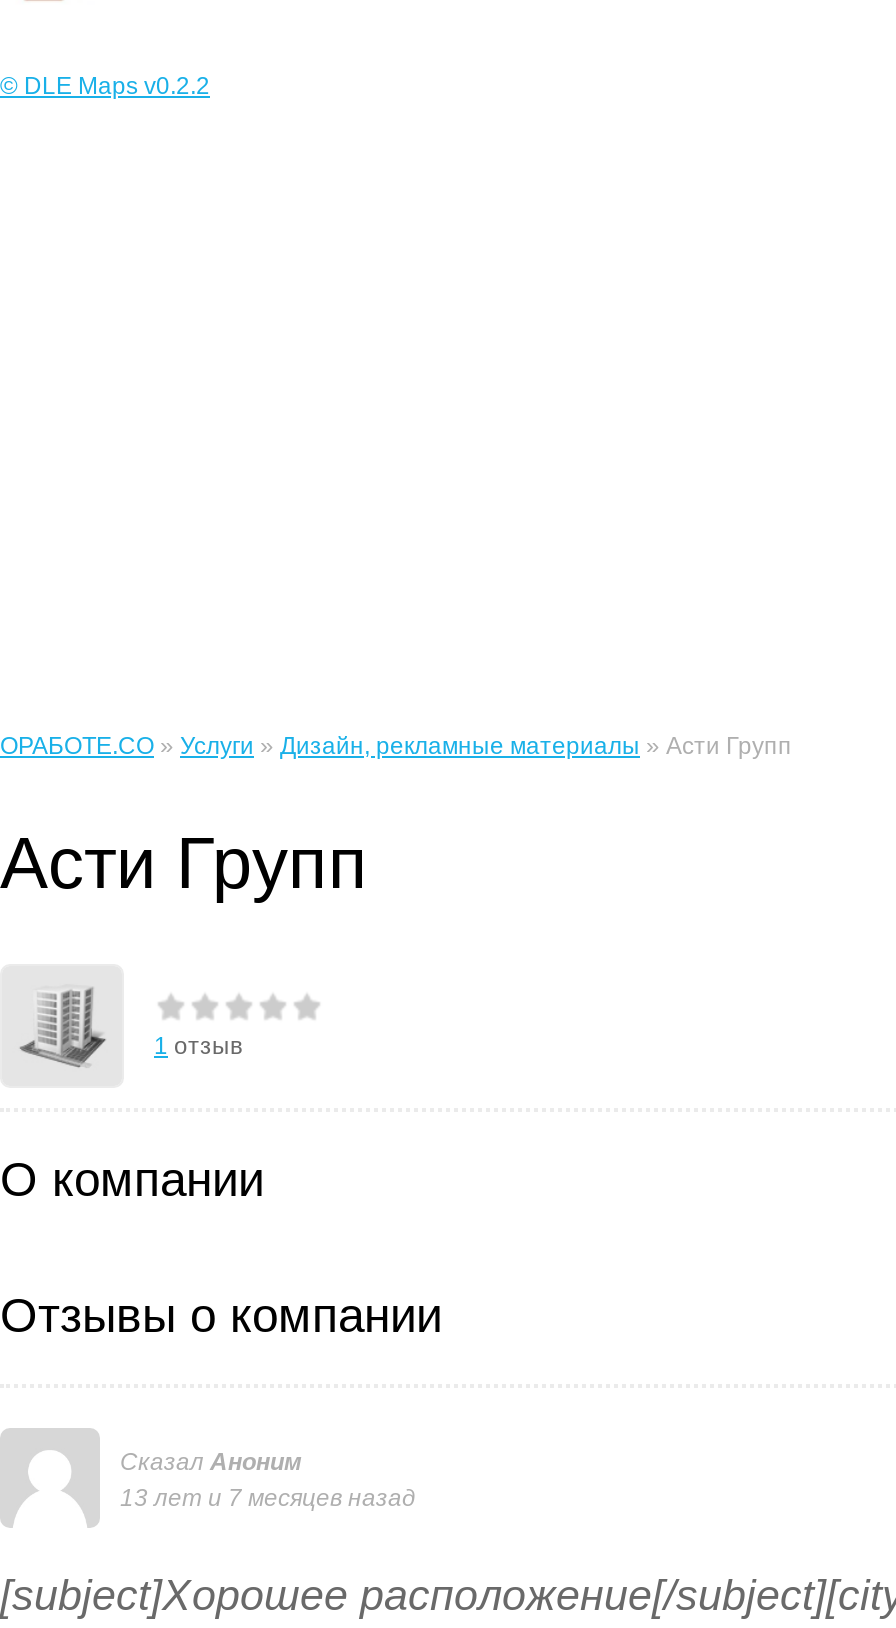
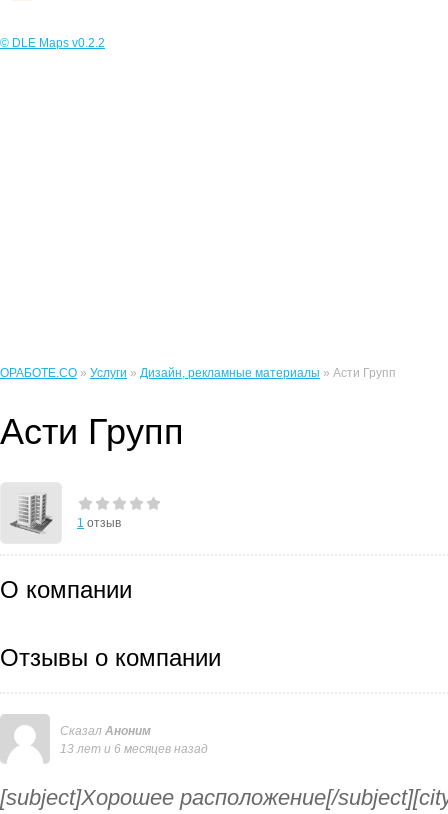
- 13 лет и 7 месяцев назад
+ 13 лет и 6 месяцев назад
